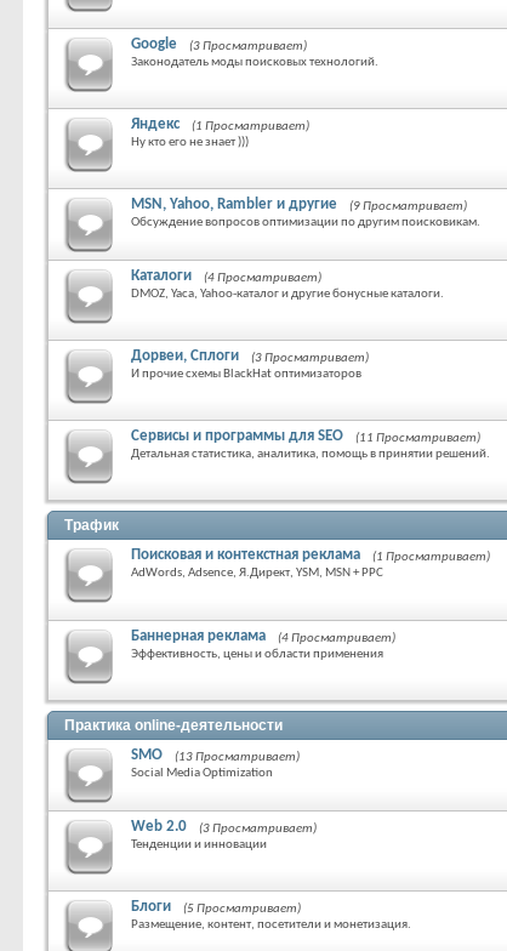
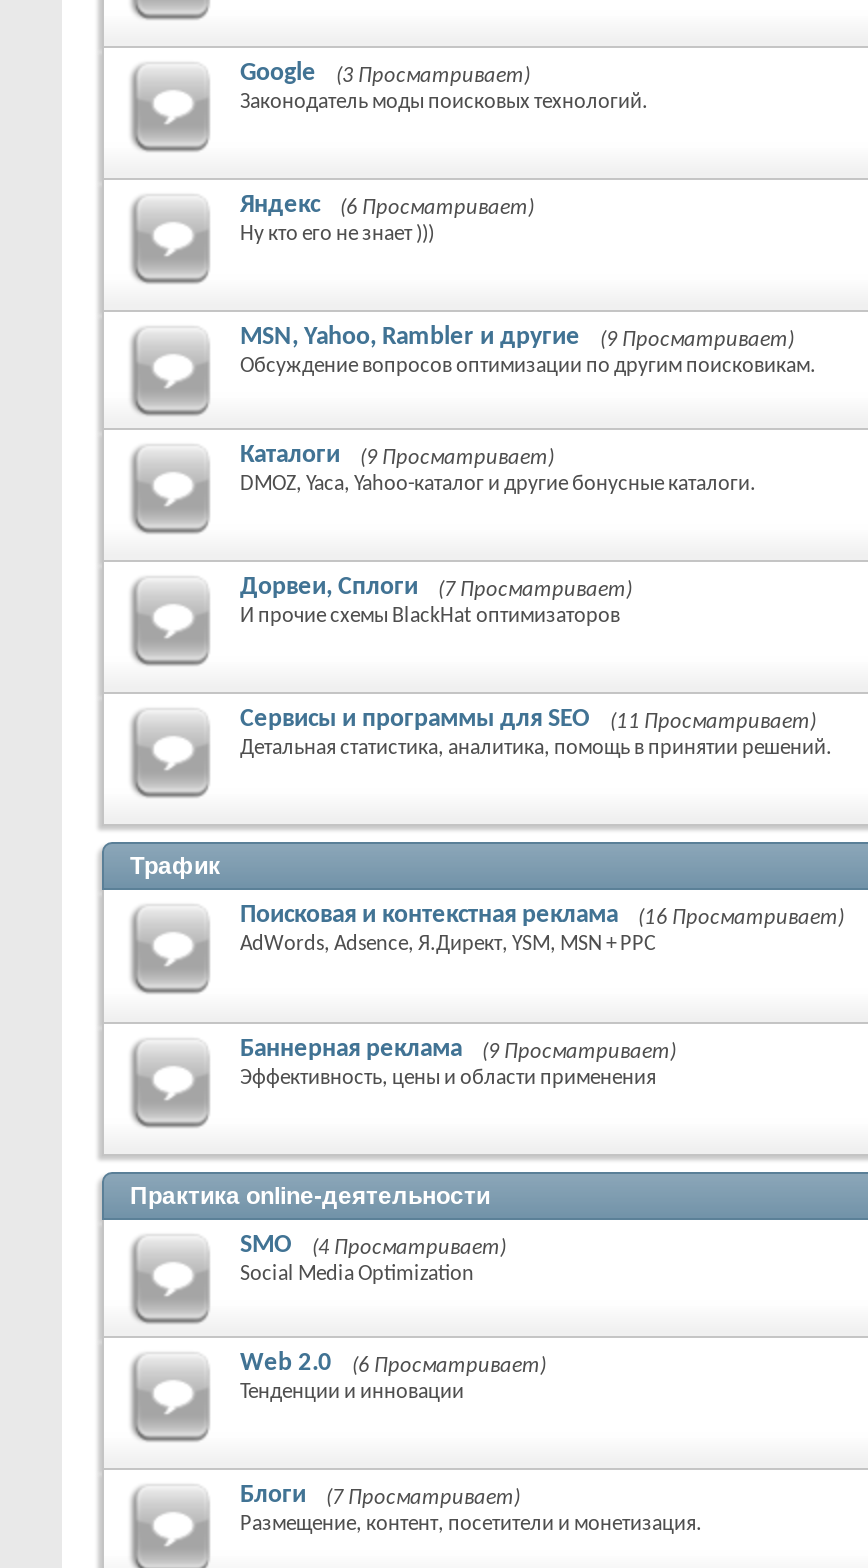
- (1 Просматривает)
+ (6 Просматривает)

- (4 Просматривает)
+ (9 Просматривает)

- (3 Просматривает)
+ (7 Просматривает)

- (1 Просматривает)
+ (16 Просматривает)

- (4 Просматривает)
+ (9 Просматривает)

- (13 Просматривает)
+ (4 Просматривает)

- (3 Просматривает)
+ (6 Просматривает)

- (5 Просматривает)
+ (7 Просматривает)
